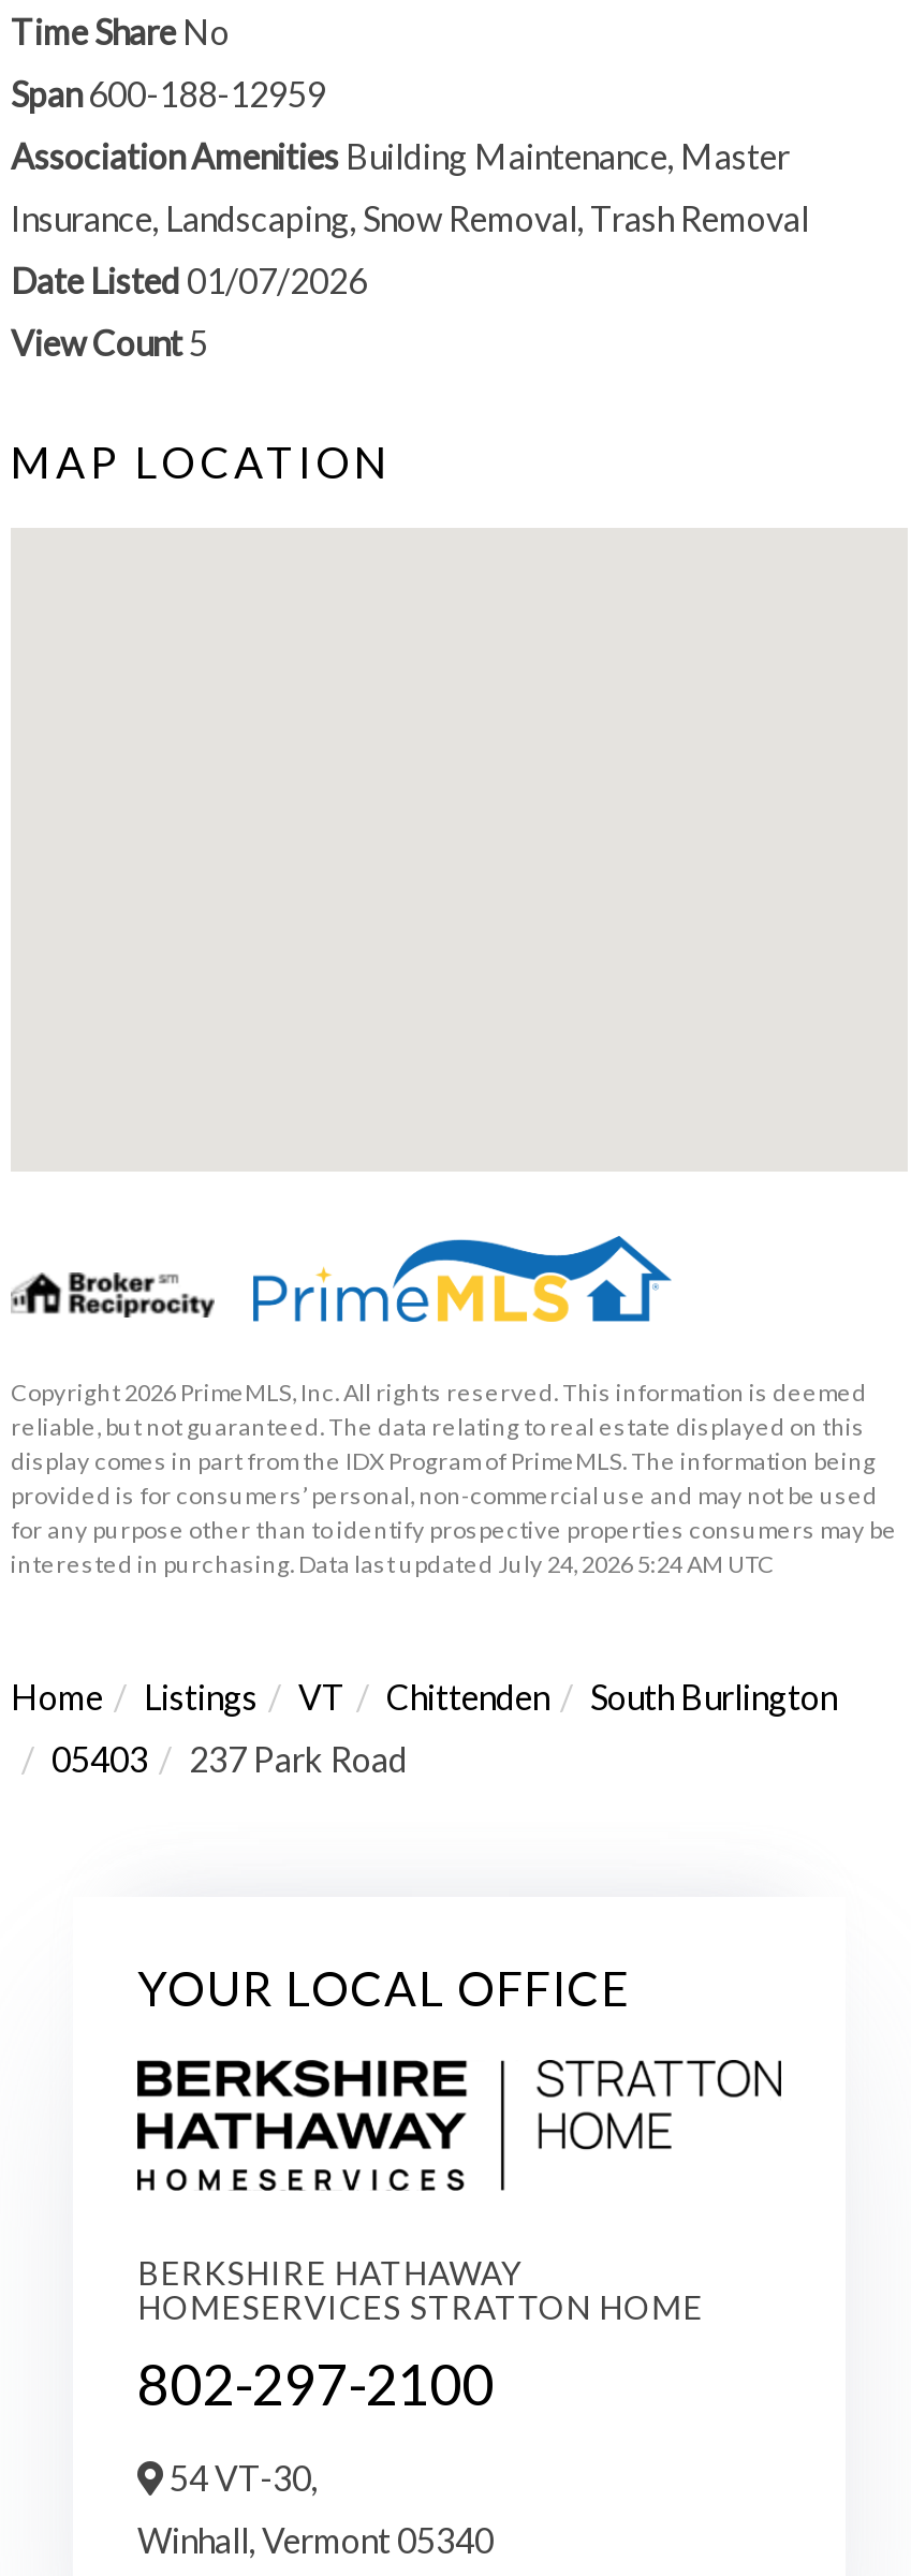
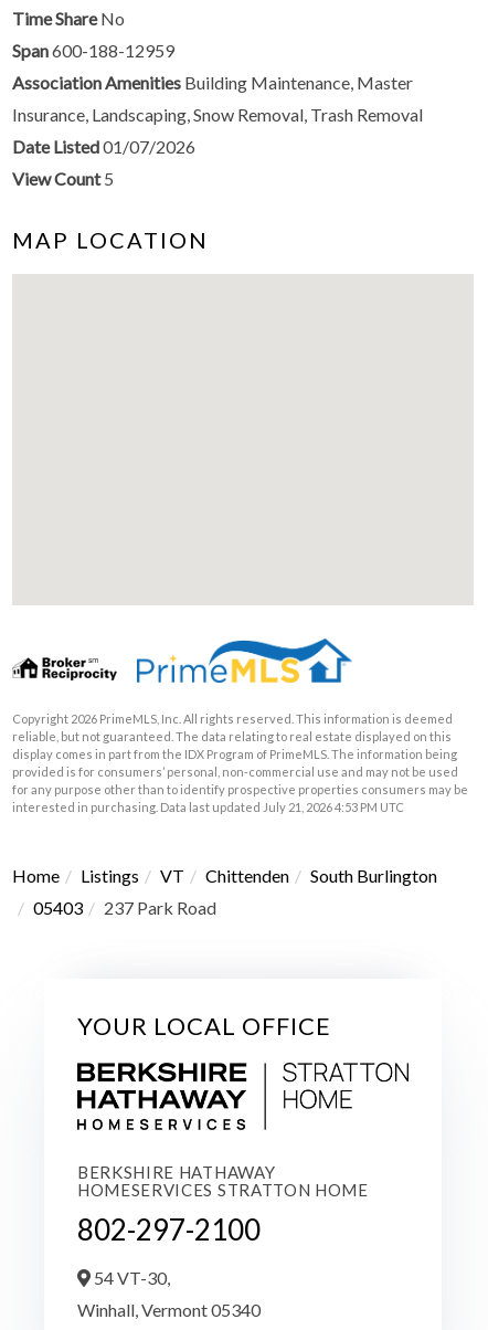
- interested in purchasing. Data last updated July 24, 2026 5:24 AM UTC
+ interested in purchasing. Data last updated July 21, 2026 4:53 PM UTC
